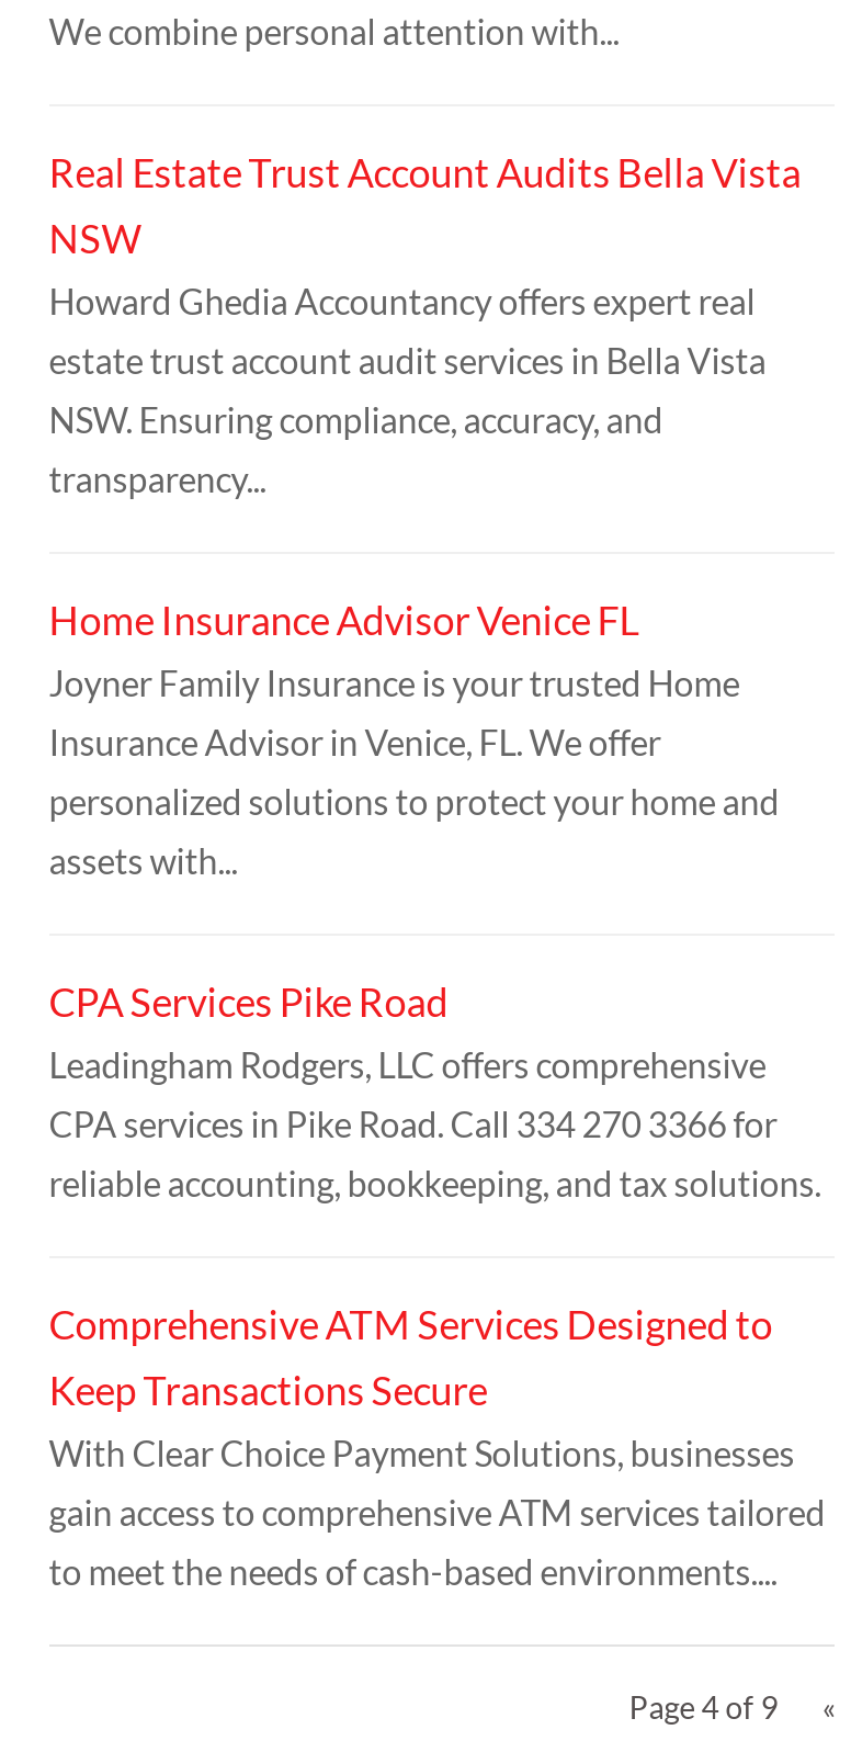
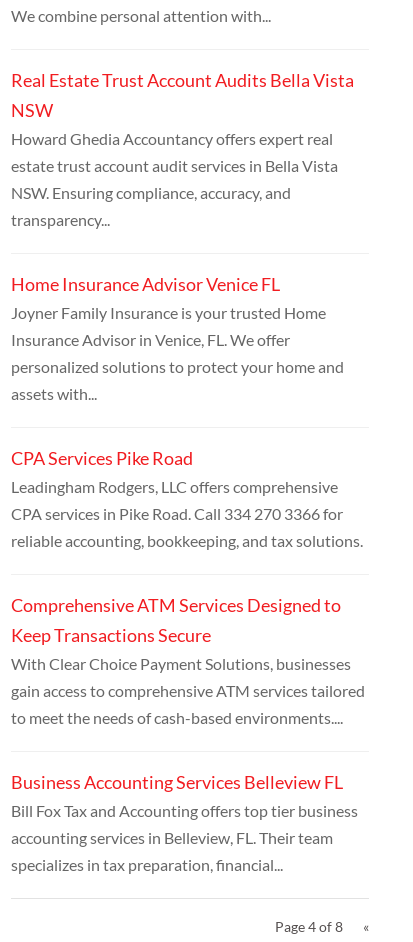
- Page 4 of 9
+ Business Accounting Services Belleview FL
+ Bill Fox Tax and Accounting offers top tier business
+ accounting services in Belleview, FL. Their team
+ specializes in tax preparation, financial...
+ Page 4 of 8
